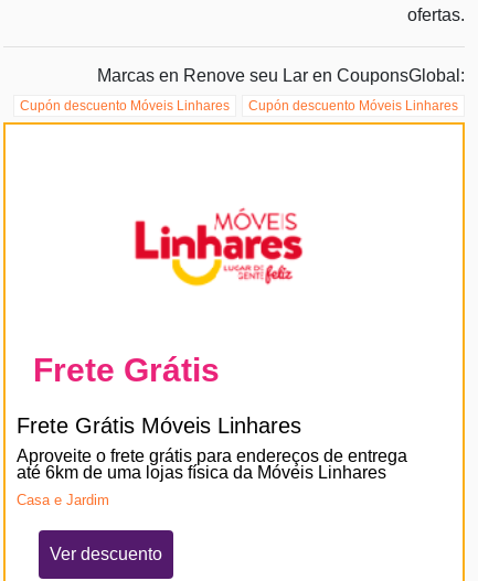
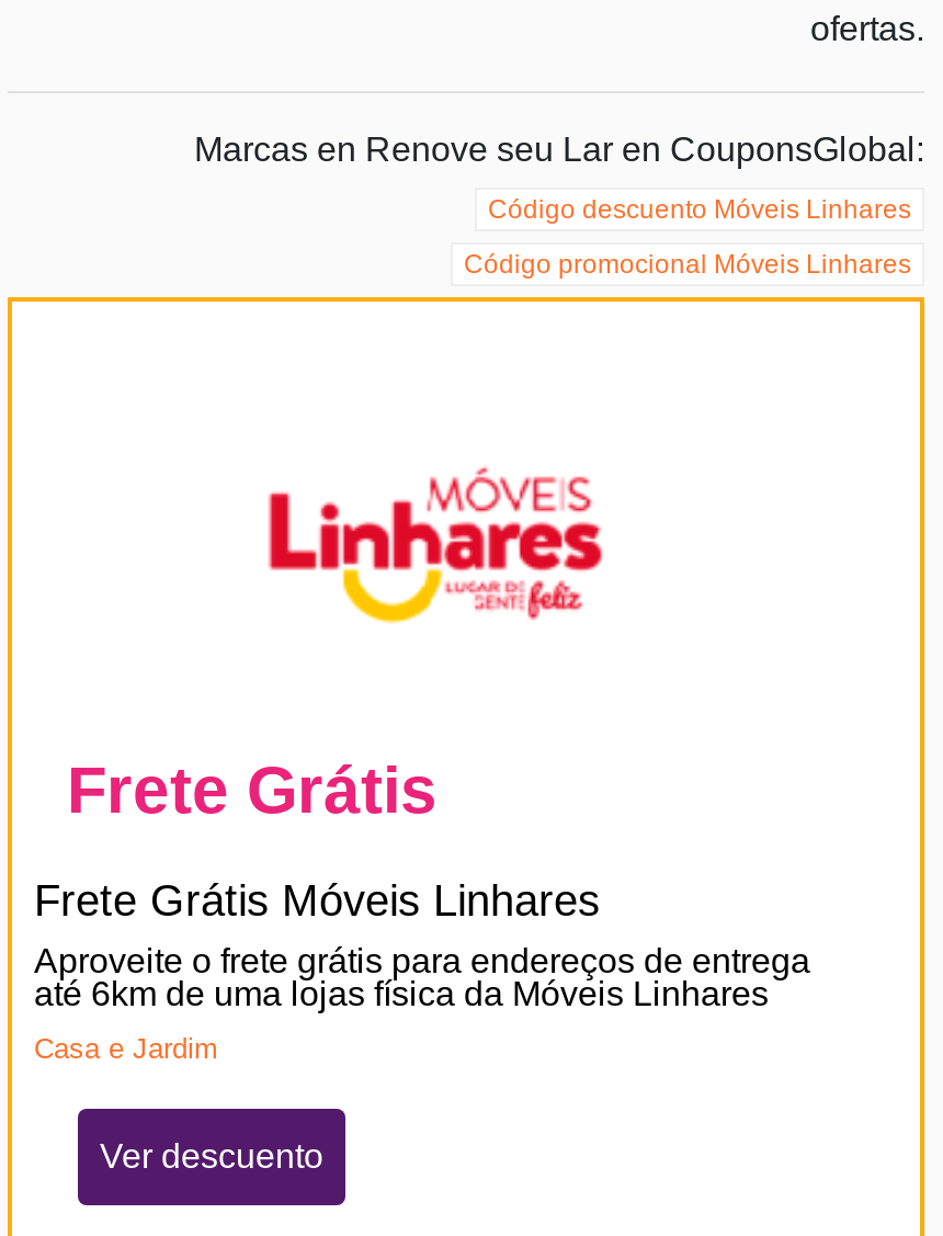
- Cupón descuento Móveis Linhares
+ Código promocional Móveis Linhares

- Cupón descuento Móveis Linhares
+ Código descuento Móveis Linhares
